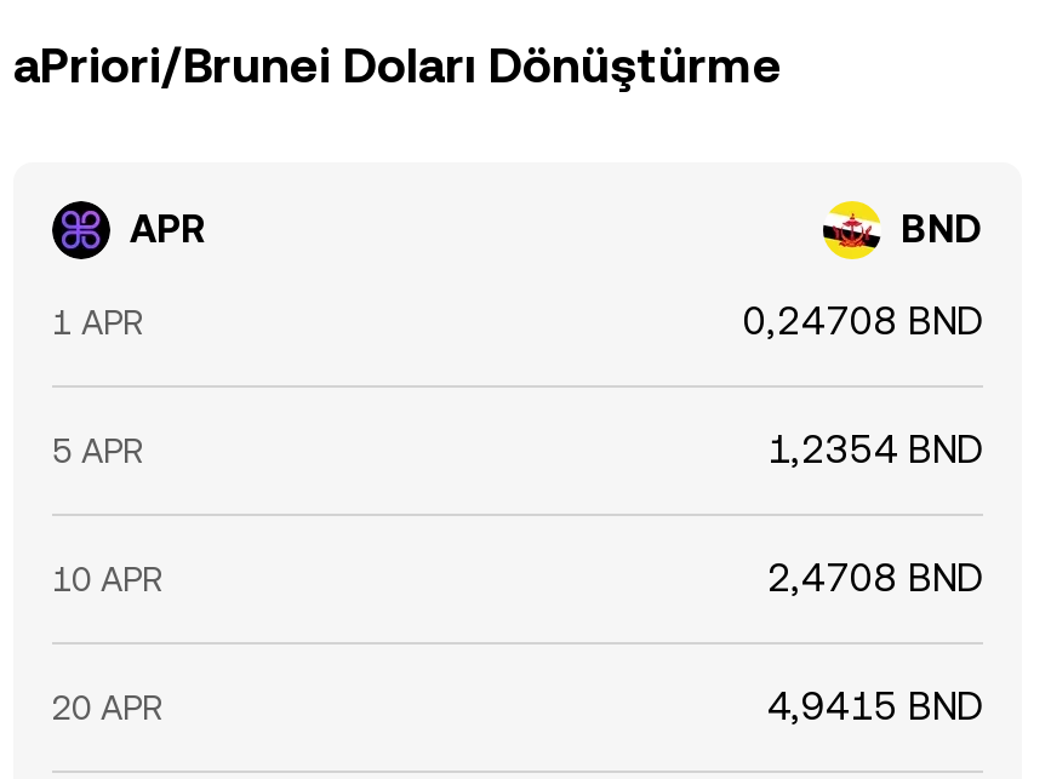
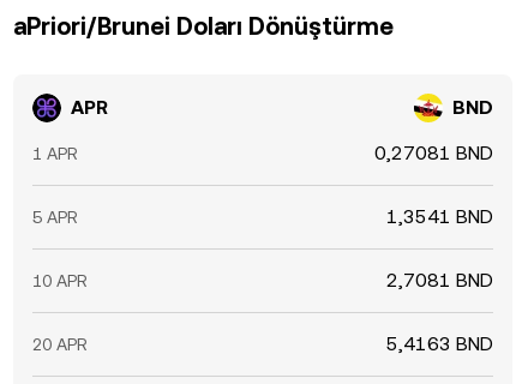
- 0,24708 BND
+ 0,27081 BND

- 1,2354 BND
+ 1,3541 BND

- 2,4708 BND
+ 2,7081 BND

- 4,9415 BND
+ 5,4163 BND
